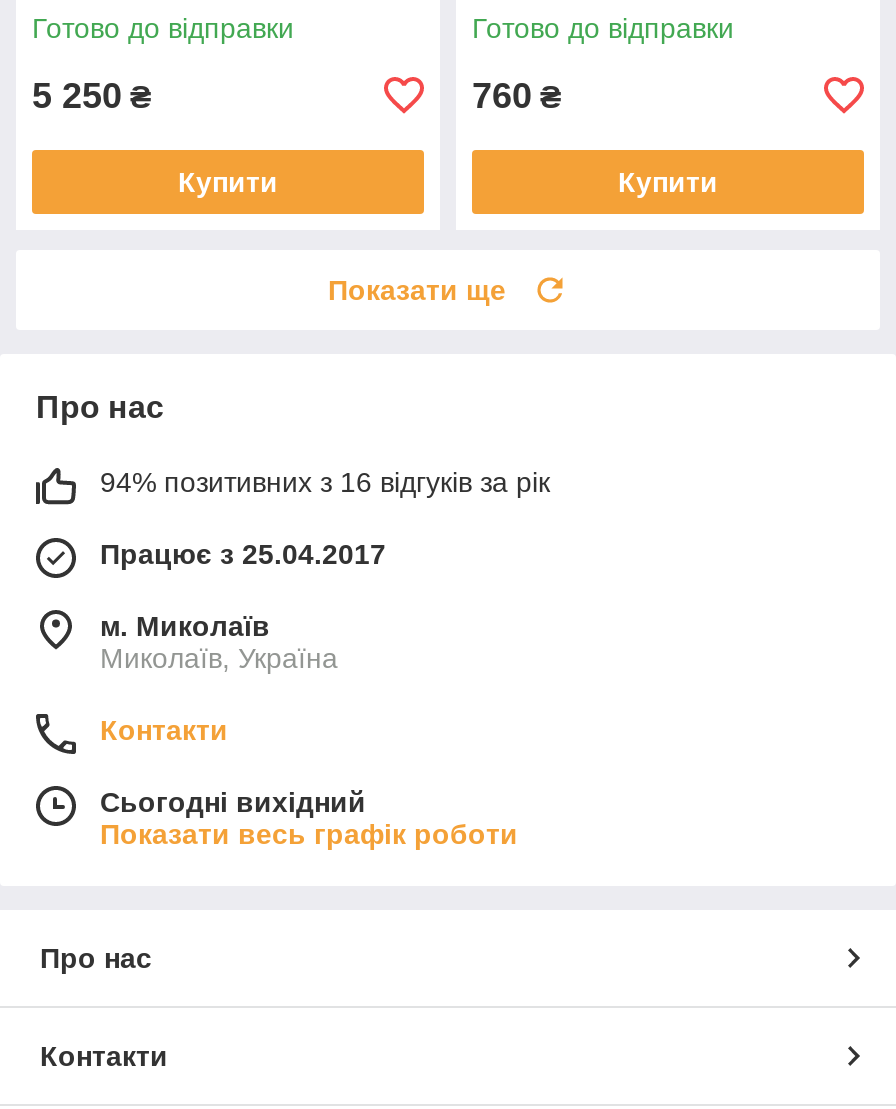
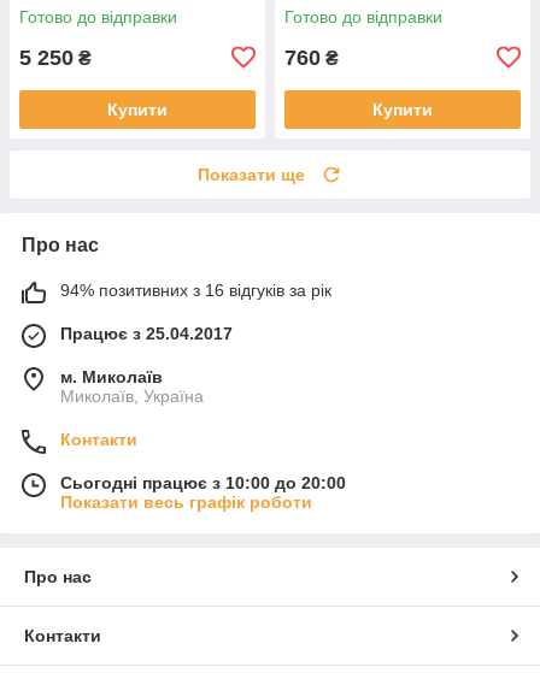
- Сьогодні вихідний
+ Сьогодні працює з 10:00 до 20:00
